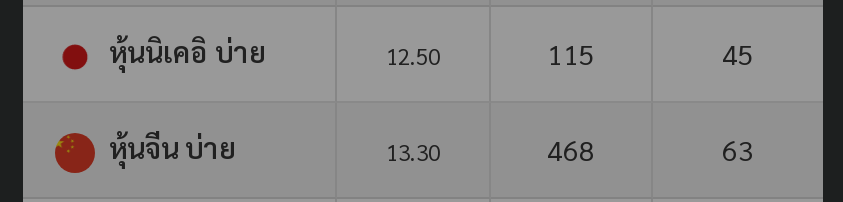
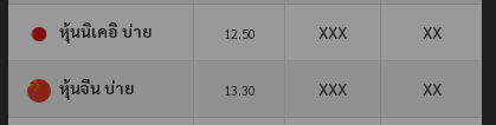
- 115
- 45
+ XXX
+ XX

- 468
- 63
+ XXX
+ XX
